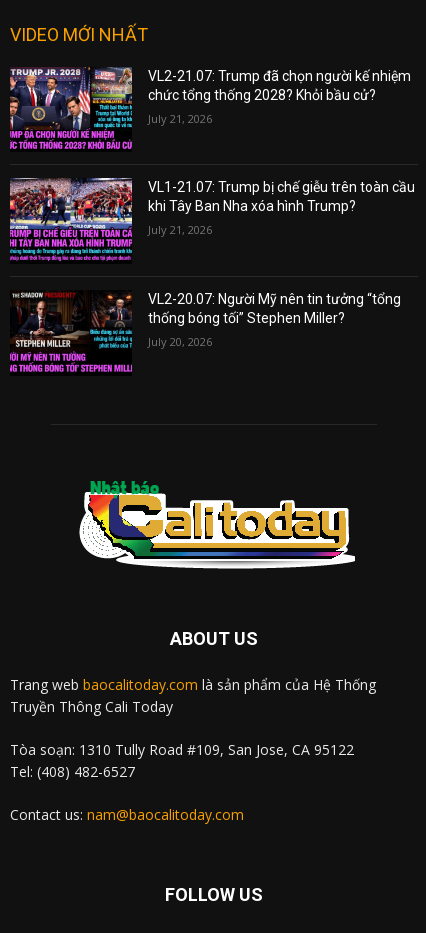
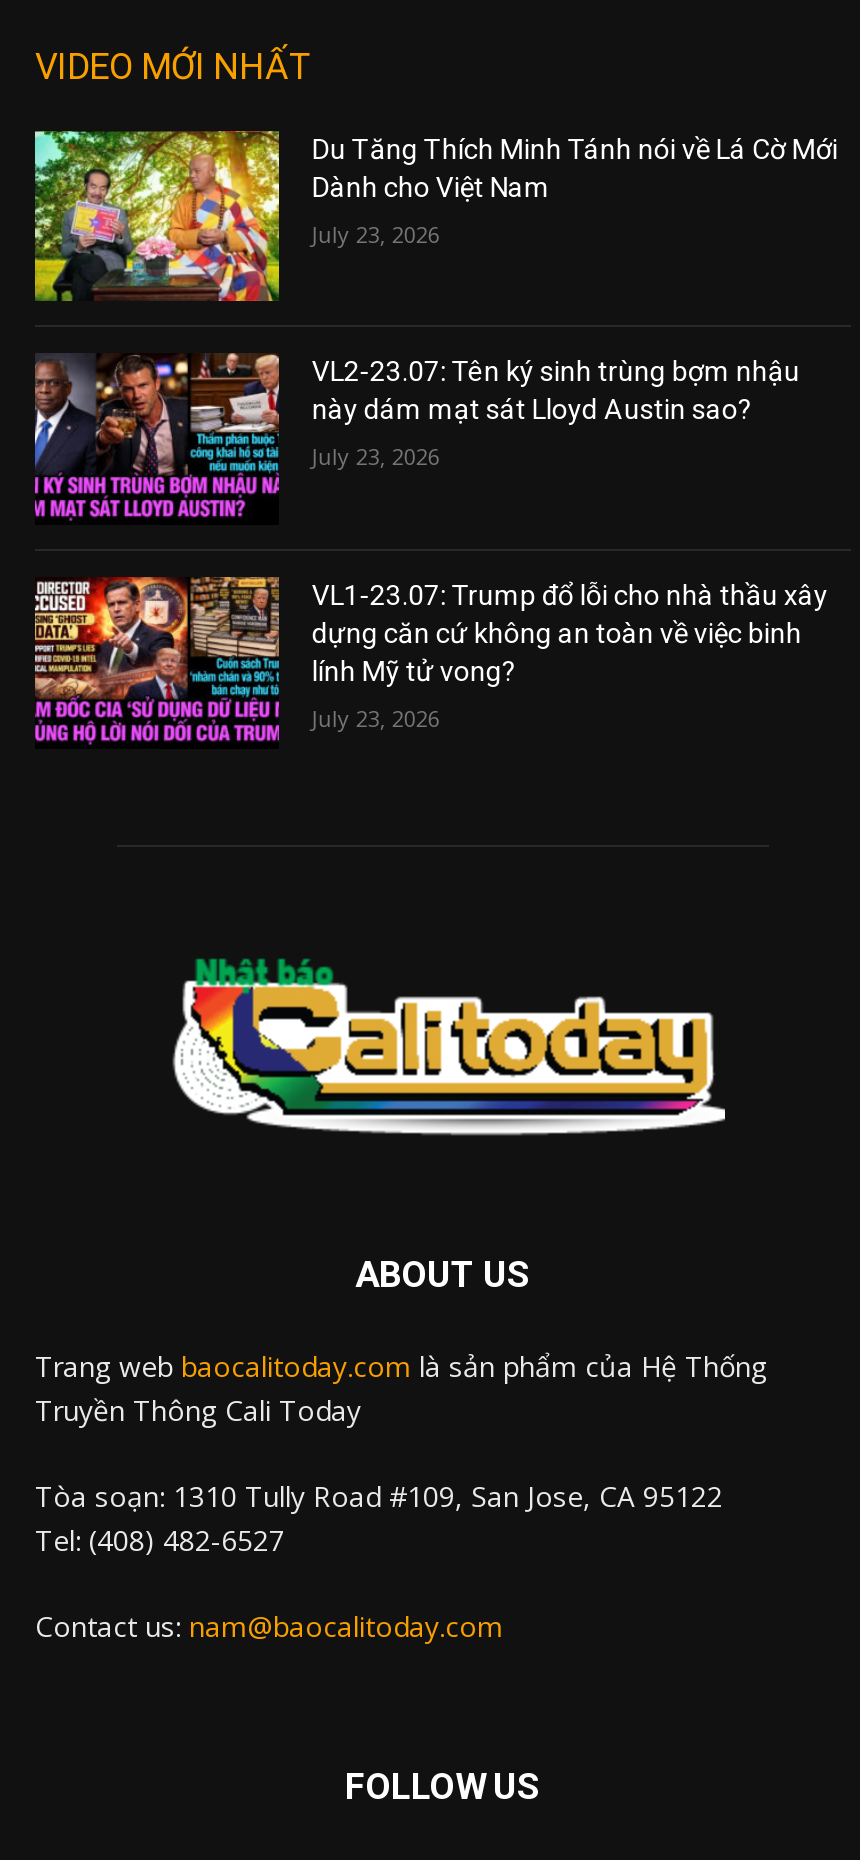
- [image]
- VL2-21.07: Trump đã chọn người kế nhiệm
- chức tổng thống 2028? Khỏi bầu cử?
+ [image]
+ Du Tăng Thích Minh Tánh nói về Lá Cờ Mới
+ Dành cho Việt Nam

- July 21, 2026
+ July 23, 2026

- [image]
- VL1-21.07: Trump bị chế giễu trên toàn cầu
- khi Tây Ban Nha xóa hình Trump?
+ [image]
+ VL2-23.07: Tên ký sinh trùng bợm nhậu
+ này dám mạt sát Lloyd Austin sao?

- July 21, 2026
+ July 23, 2026

- [image]
- VL2-20.07: Người Mỹ nên tin tưởng “tổng
- thống bóng tối” Stephen Miller?
+ [image]
+ VL1-23.07: Trump đổ lỗi cho nhà thầu xây
+ dựng căn cứ không an toàn về việc binh
+ lính Mỹ tử vong?

- July 20, 2026
+ July 23, 2026
